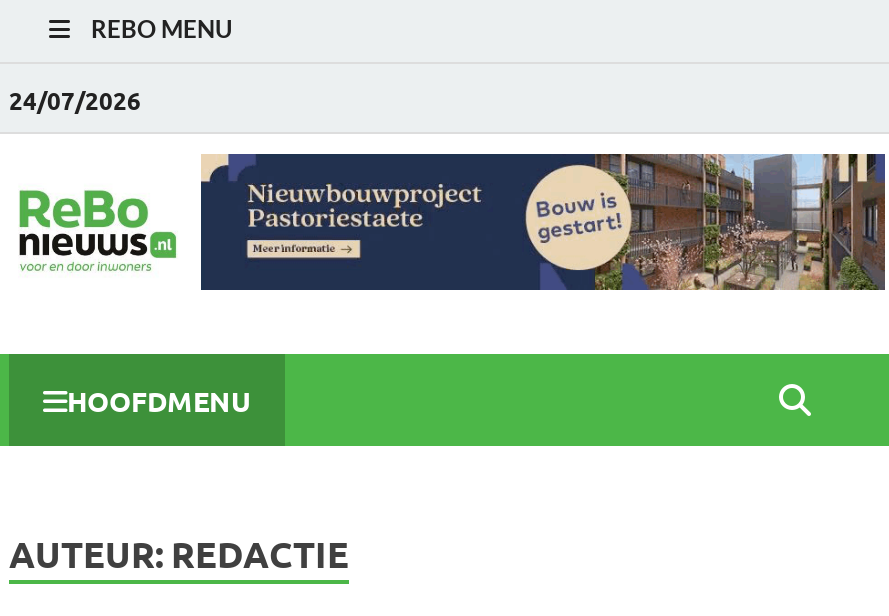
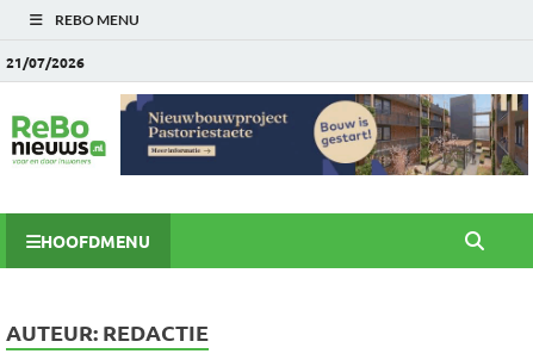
- 24/07/2026
+ 21/07/2026
